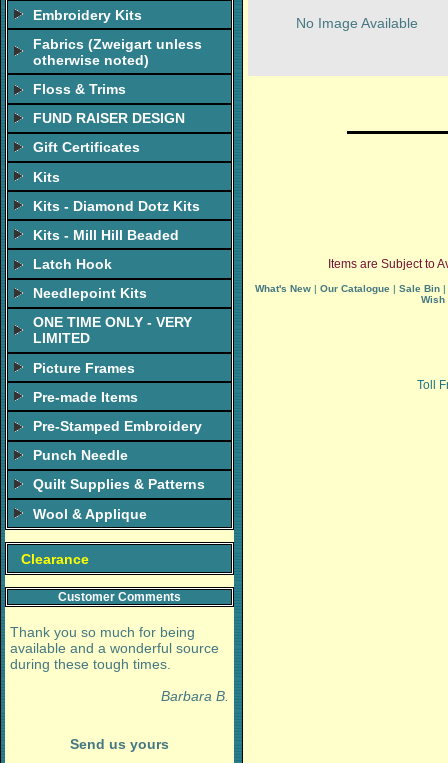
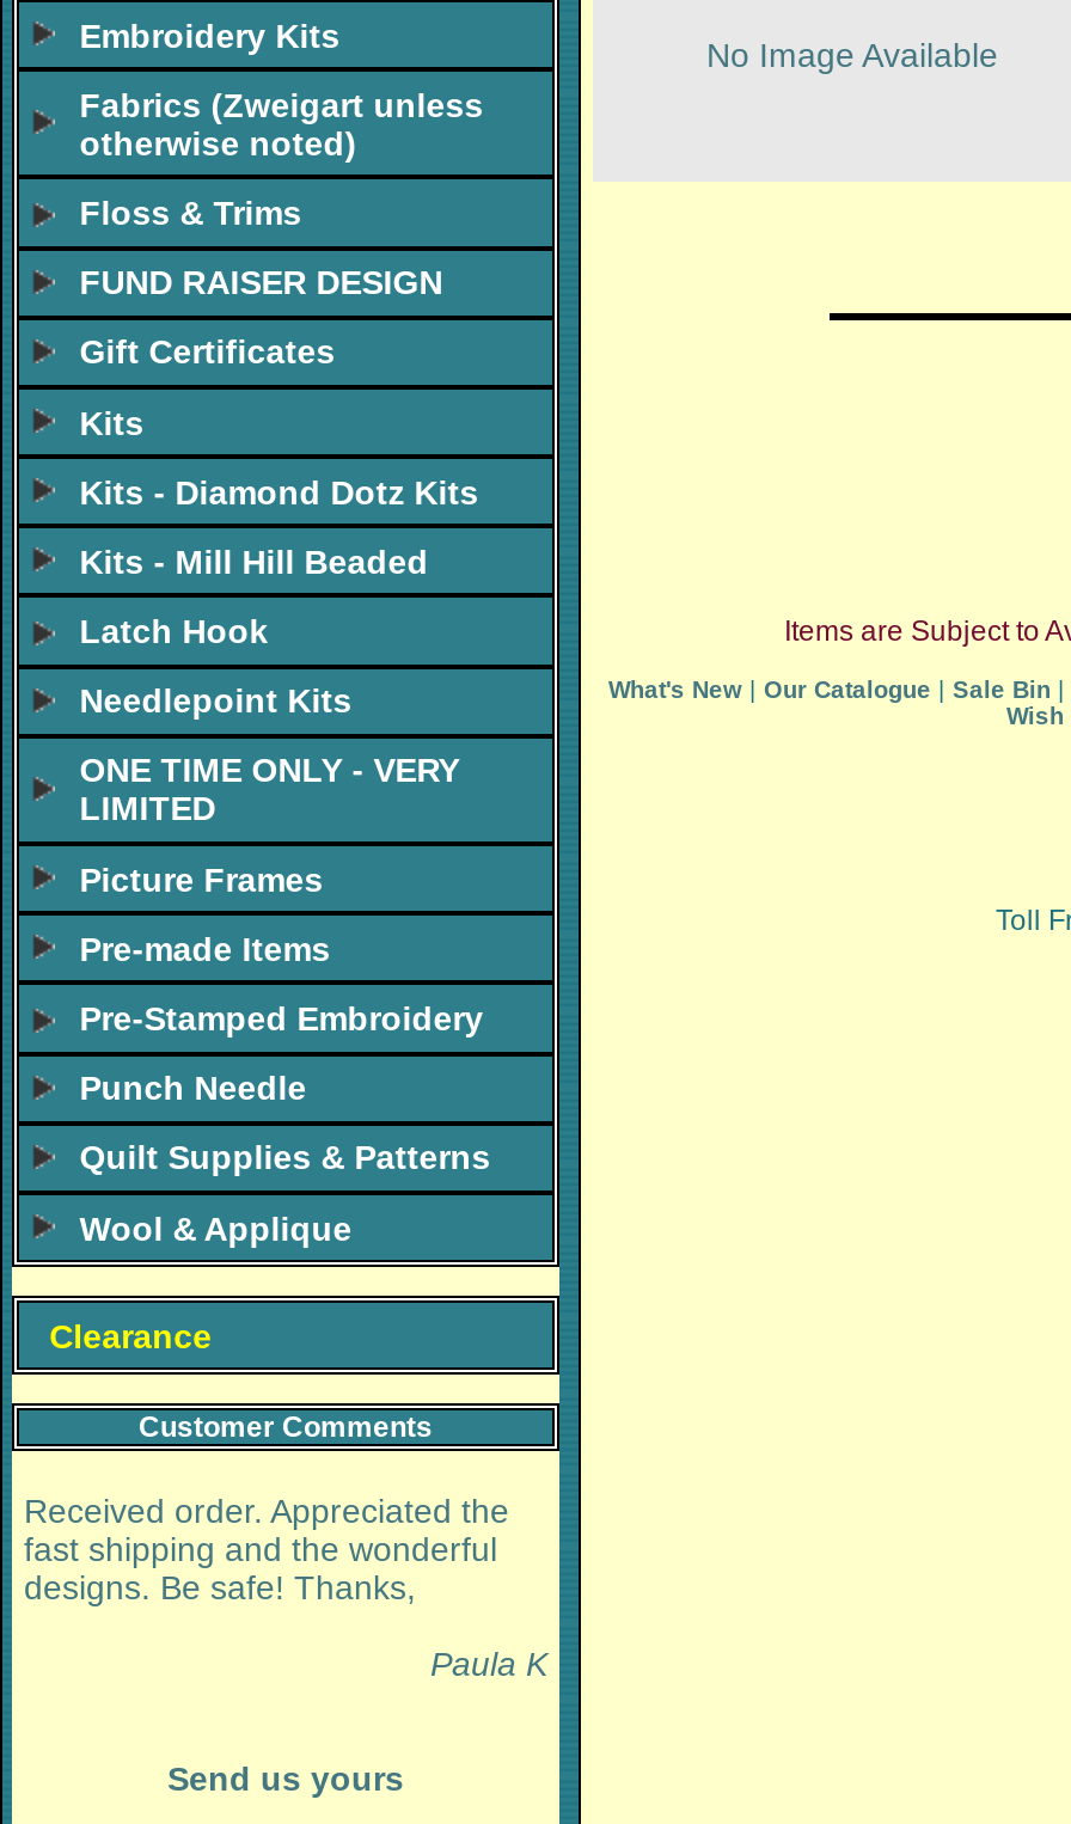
- Thank you so much for being
- available and a wonderful source
- during these tough times.
+ Received order. Appreciated the
+ fast shipping and the wonderful
+ designs. Be safe! Thanks,

- Barbara B.
+ Paula K
